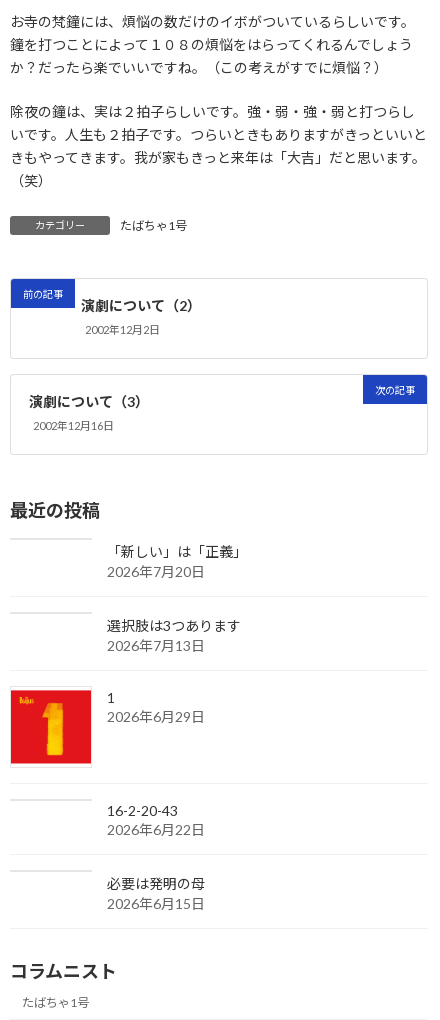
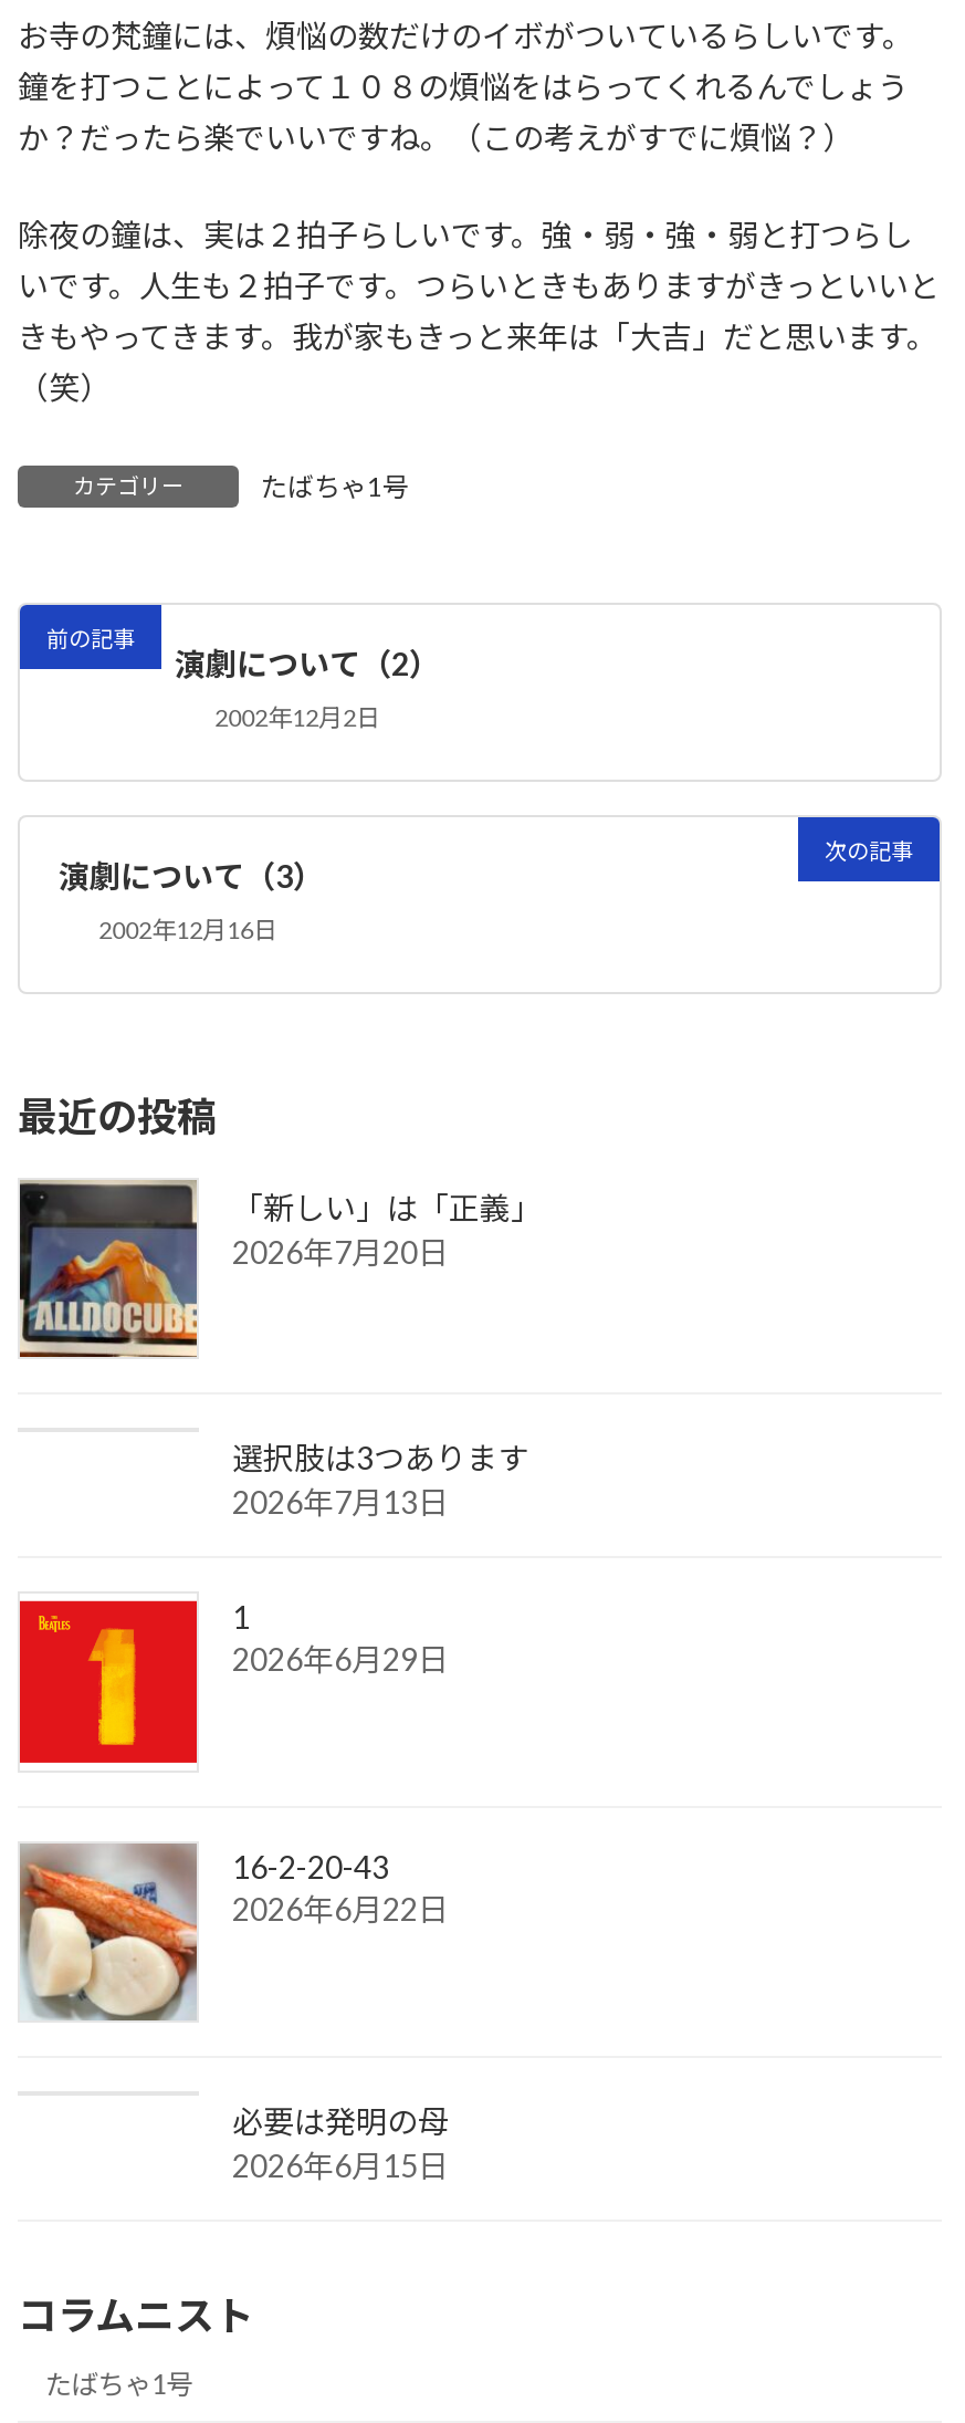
+ [image]

+ [image]
